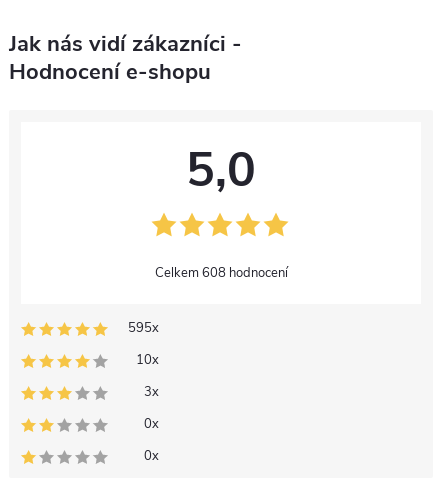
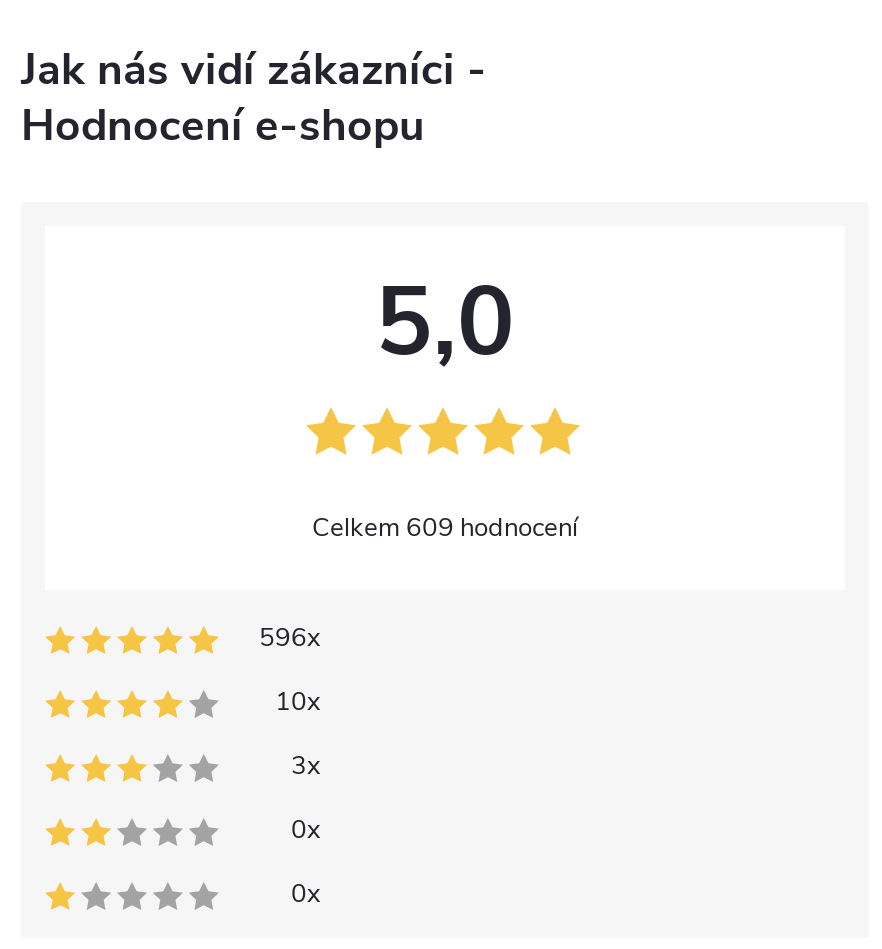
- 608 hodnocení
+ 609 hodnocení

- 595x
+ 596x
